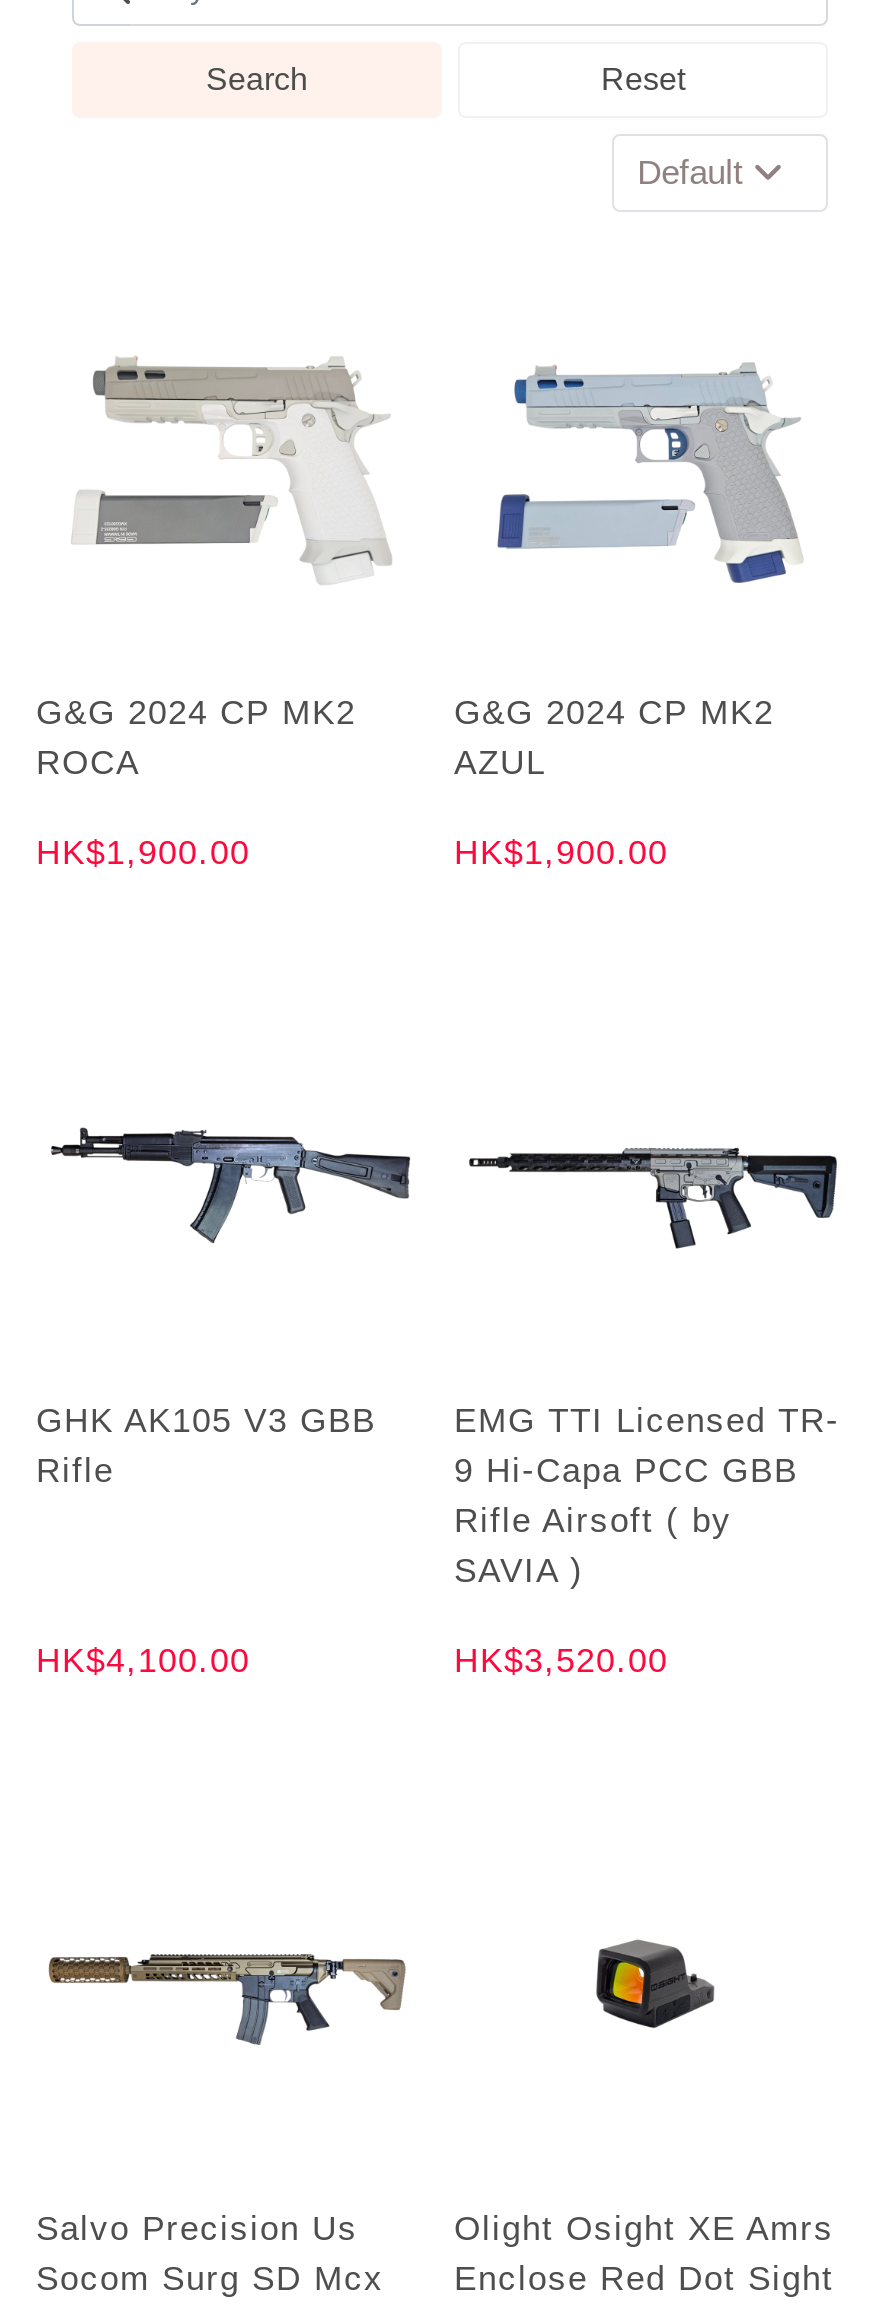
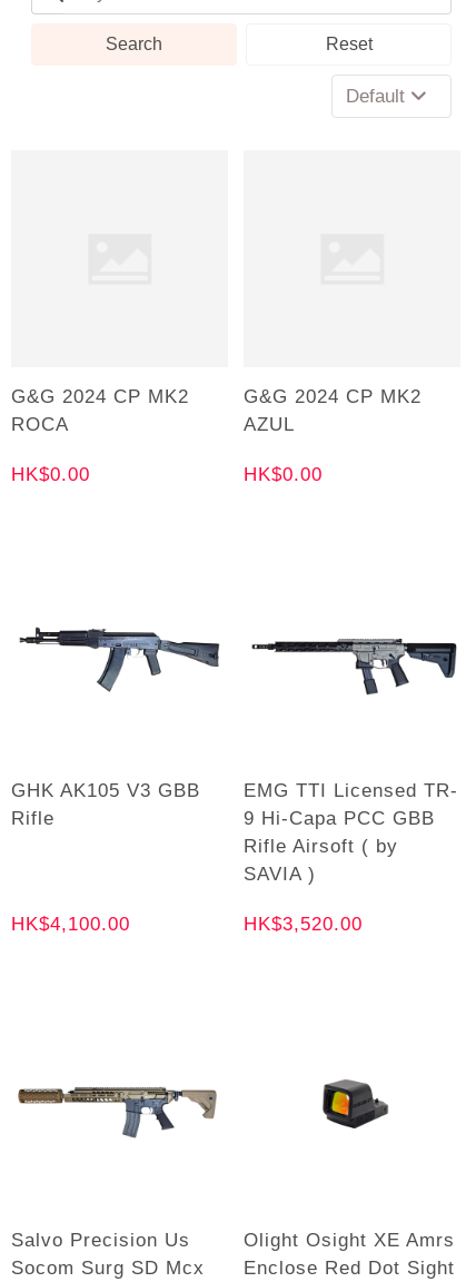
- [image]

- [image]

- HK$1,900.00
+ HK$0.00

- HK$1,900.00
+ HK$0.00
